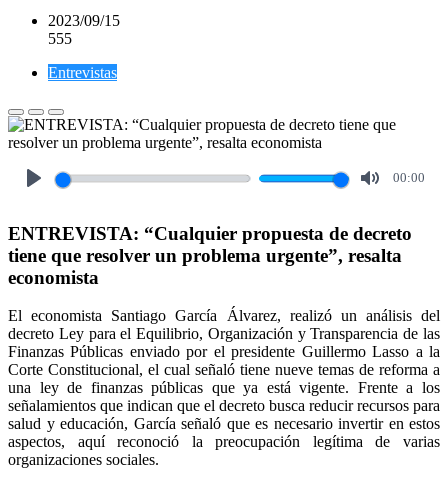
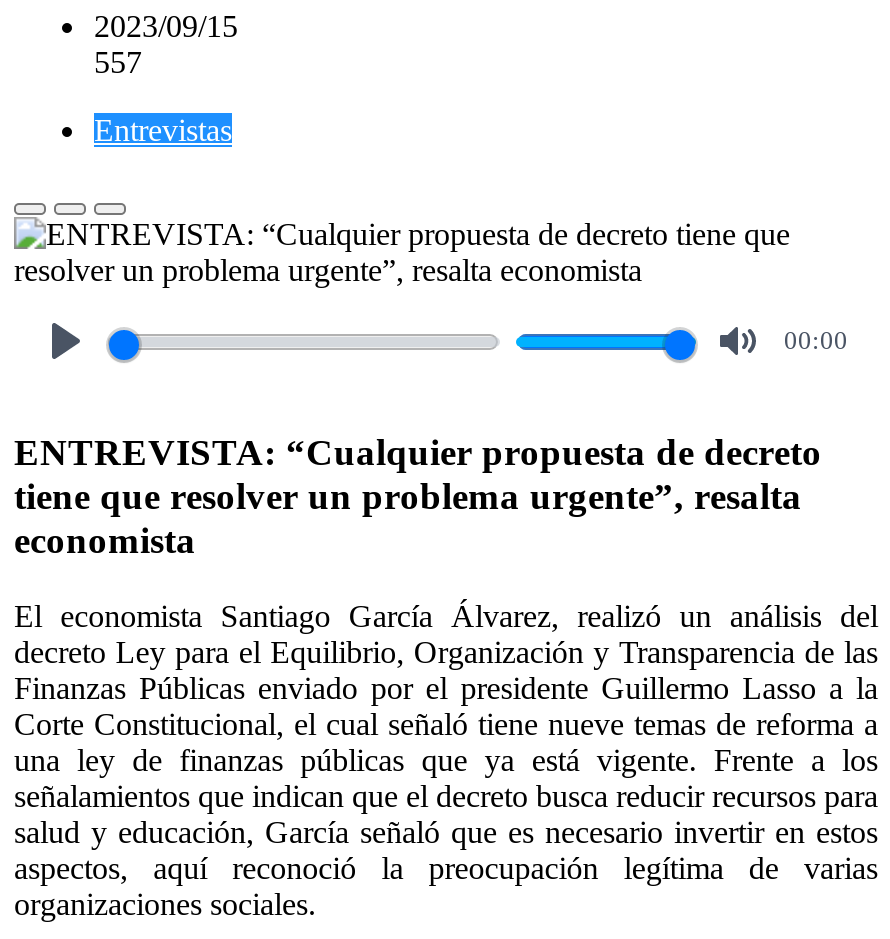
- 555
+ 557
